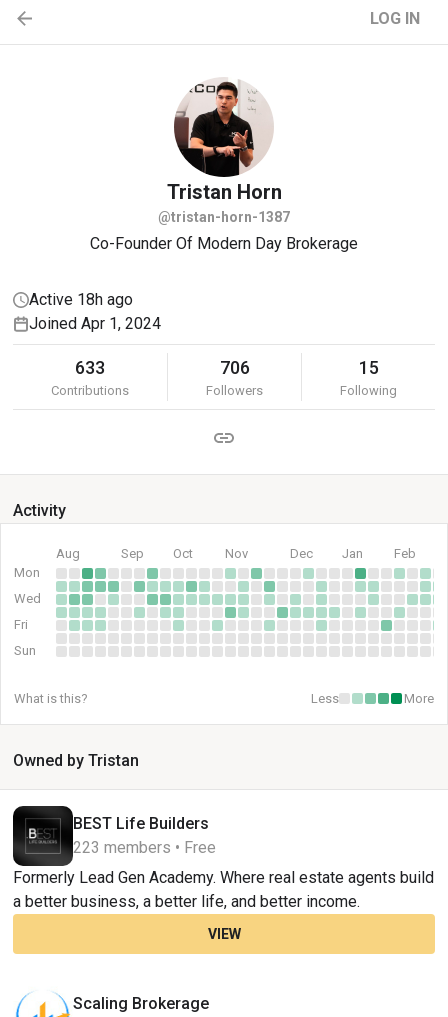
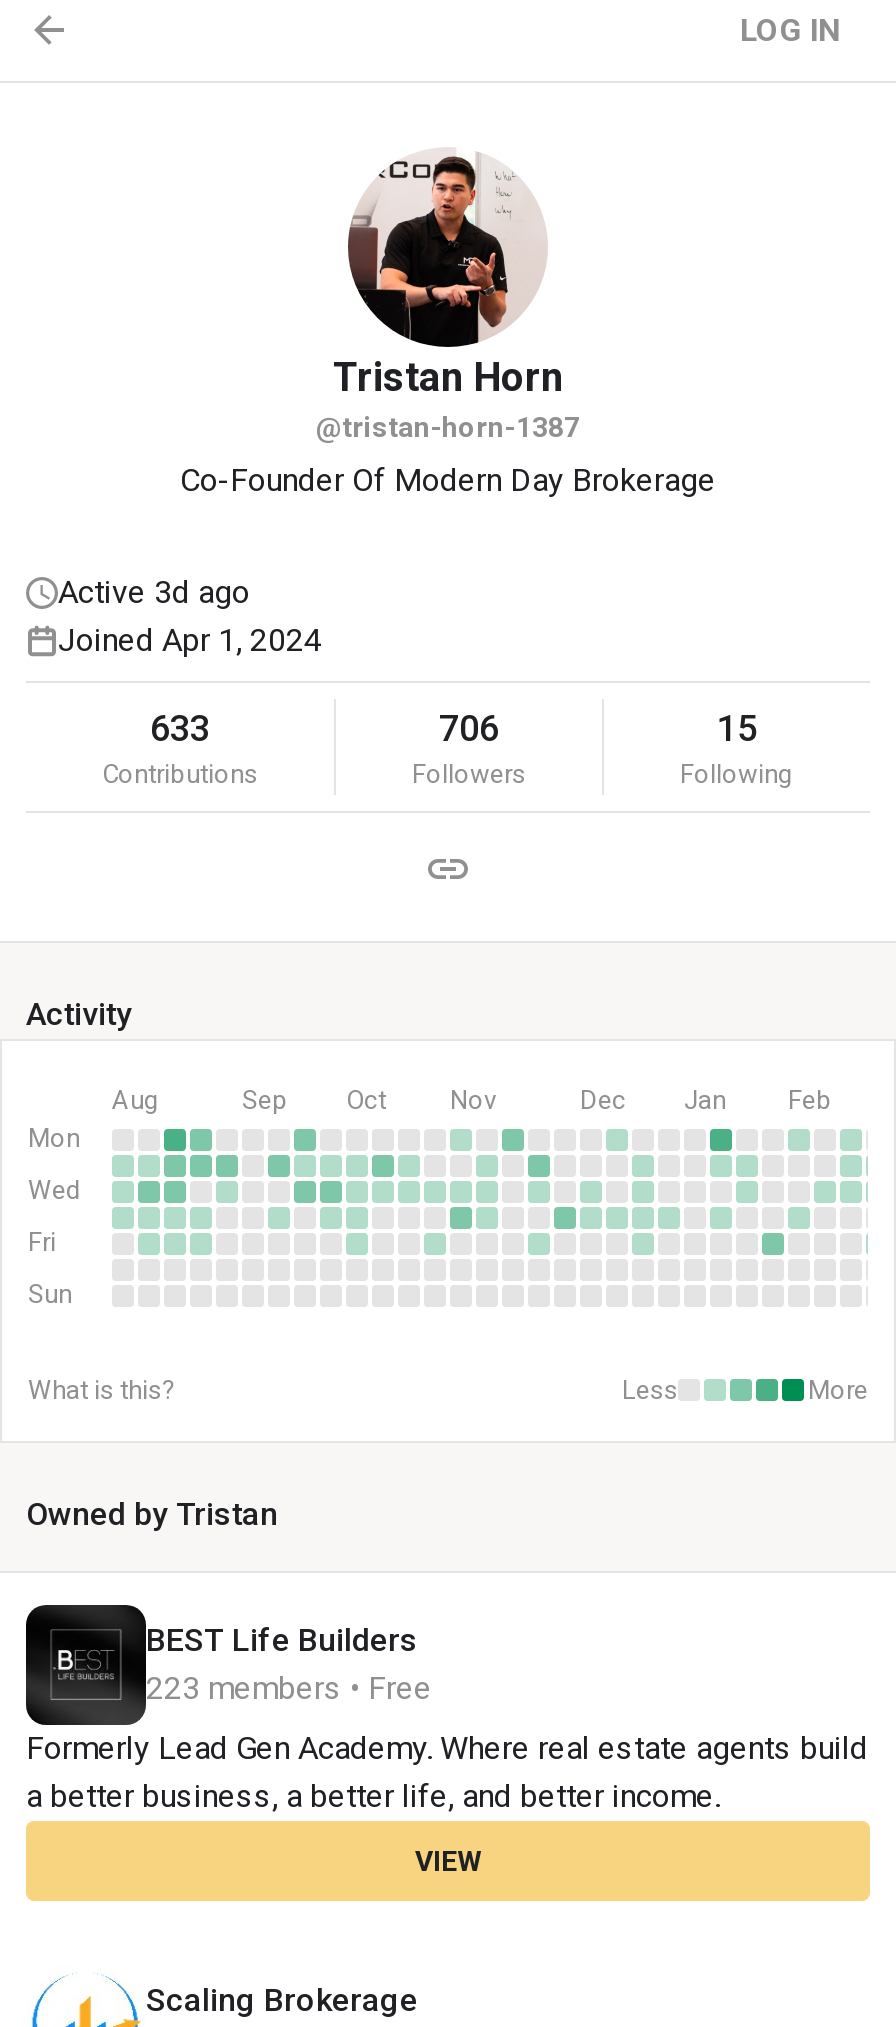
- Active 18h ago
+ Active 3d ago
